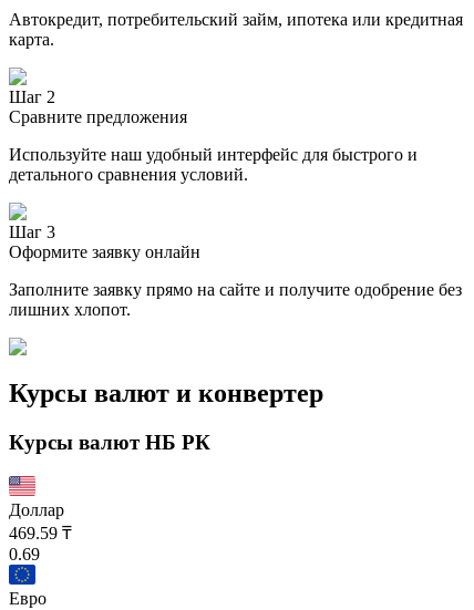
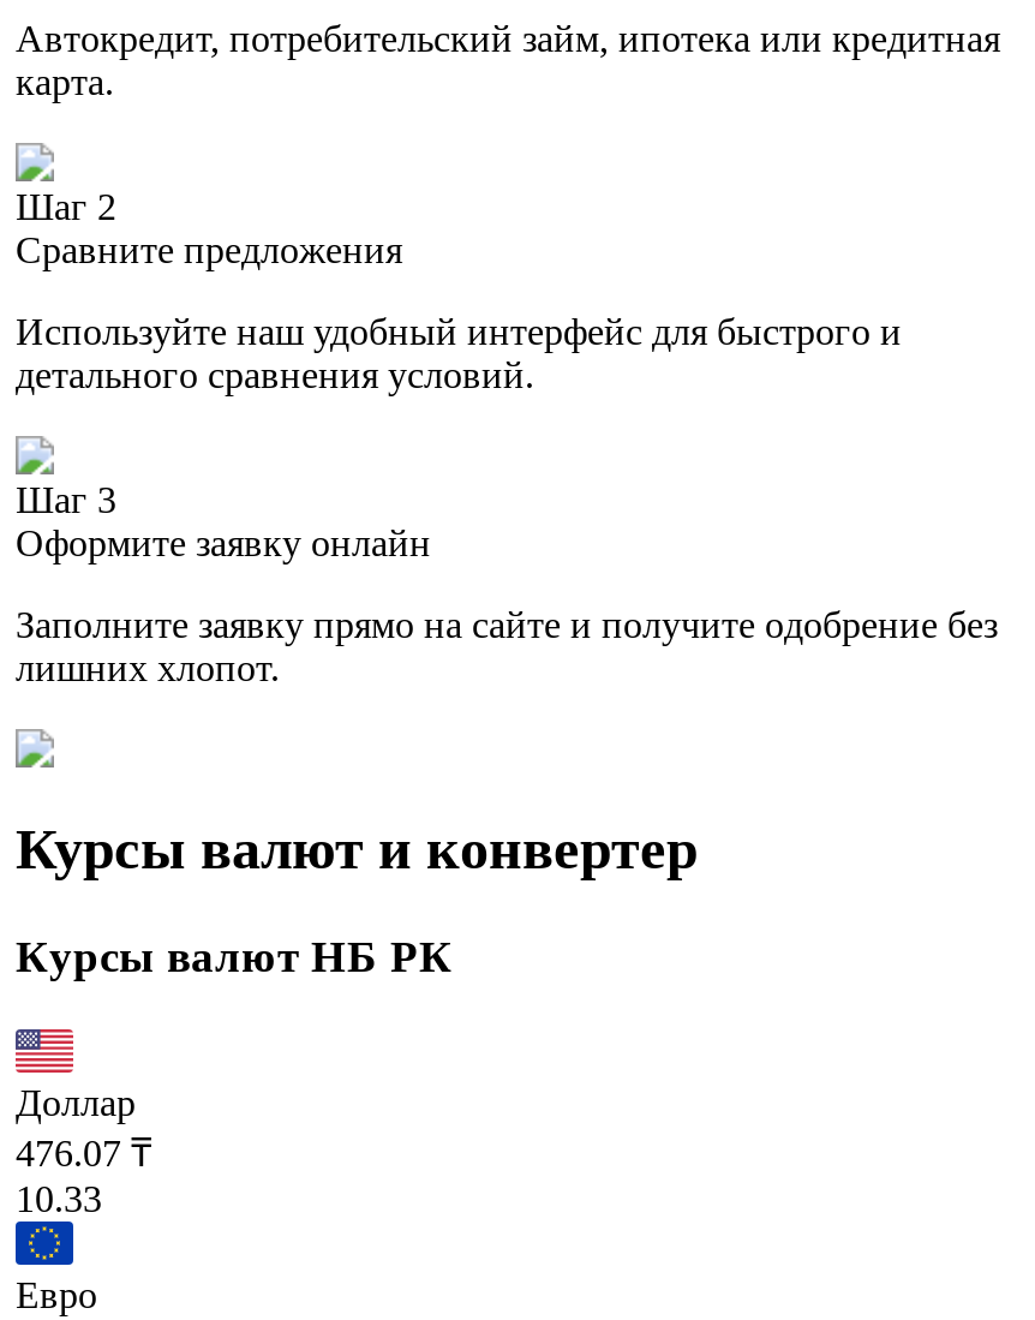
- 469.59 ₸
+ 476.07 ₸

- 0.69
+ 10.33
